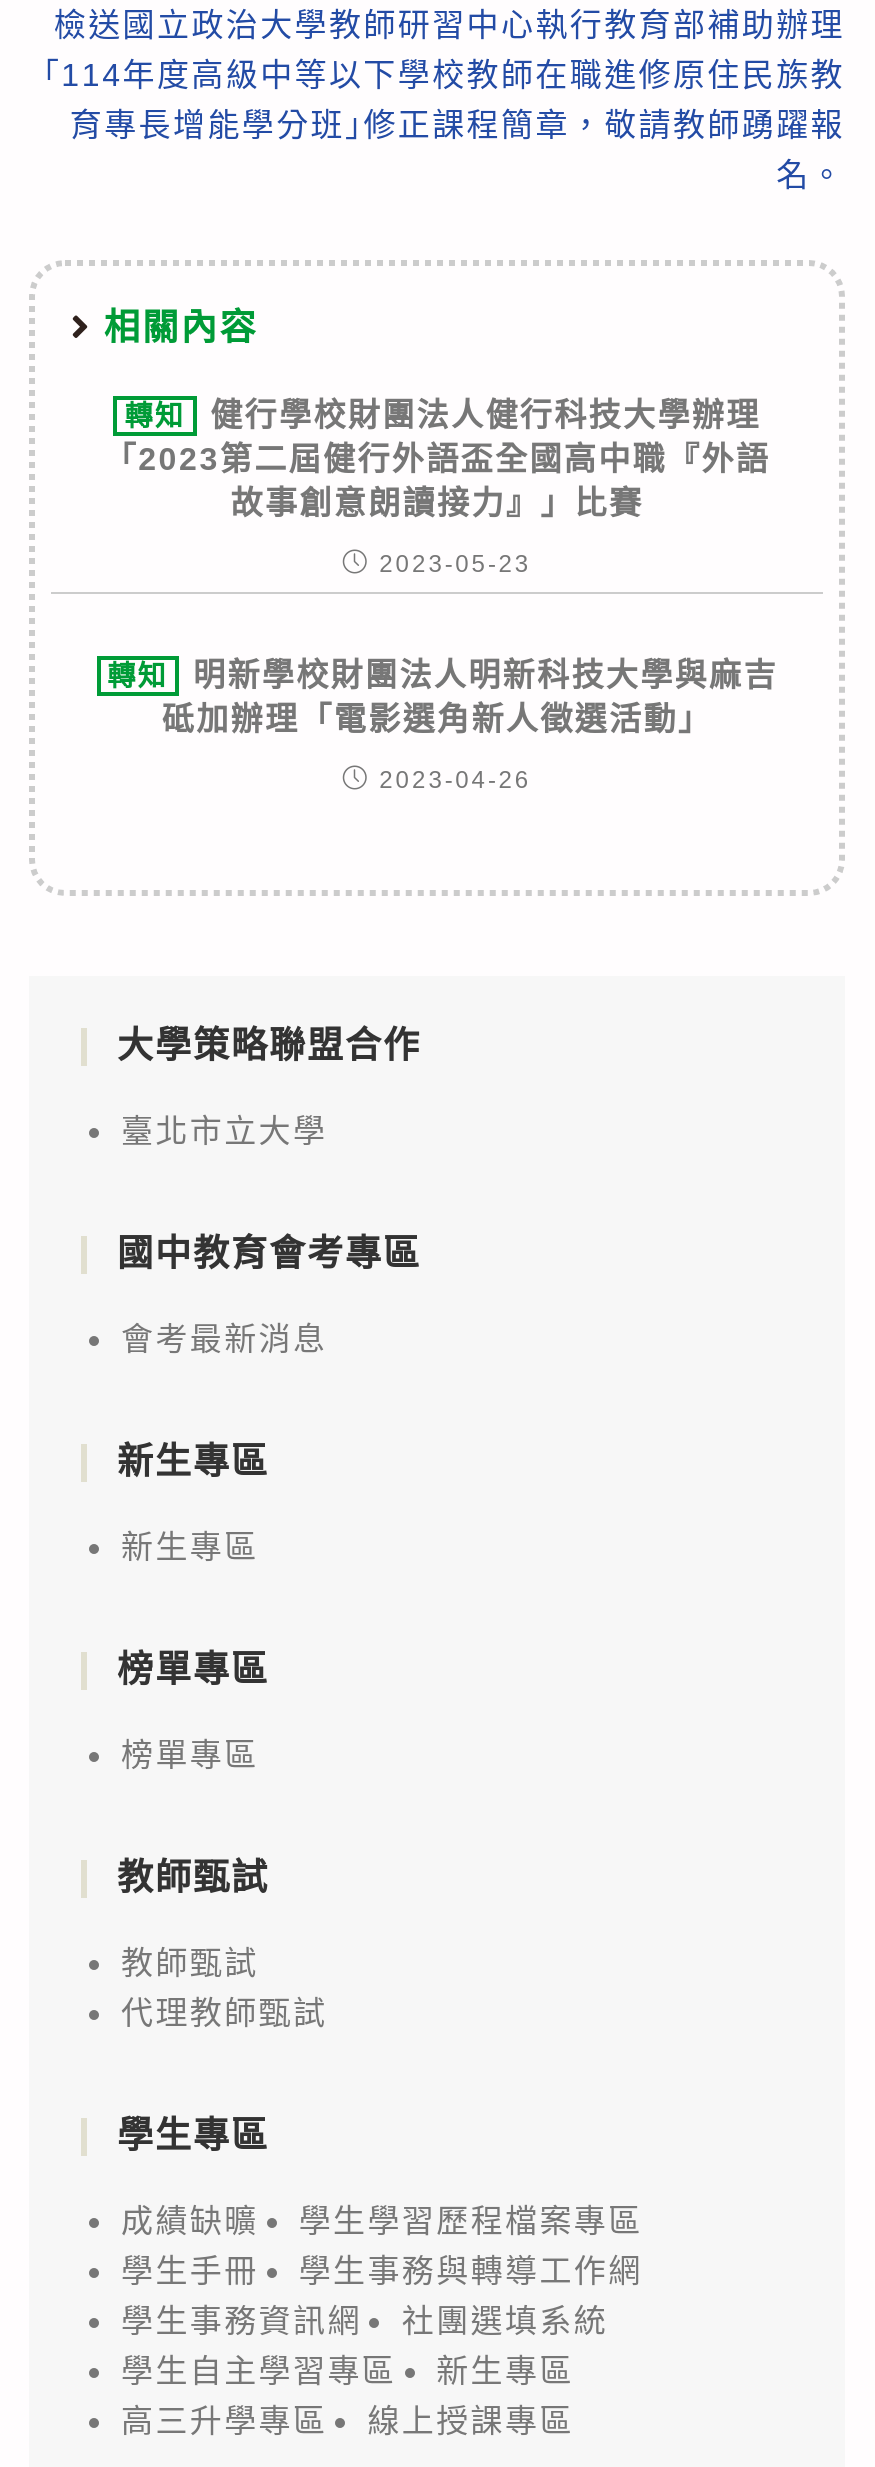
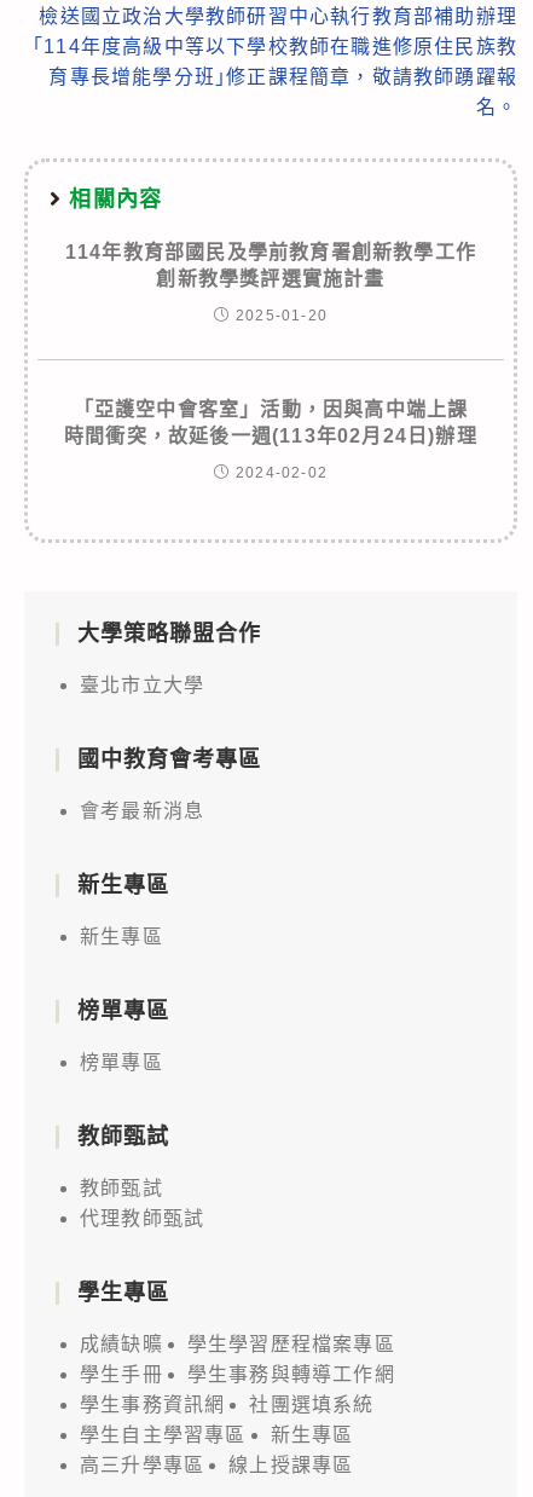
- 轉知
- 健行學校財團法人健行科技大學辦理
- 「2023第二屆健行外語盃全國高中職『外語
- 故事創意朗讀接力』」比賽
+ 114年教育部國民及學前教育署創新教學工作
+ 創新教學獎評選實施計畫

- 2023-05-23
+ 2025-01-20

- 轉知
- 明新學校財團法人明新科技大學與麻吉
- 砥加辦理「電影選角新人徵選活動」
+ 「亞護空中會客室」活動，因與高中端上課
+ 時間衝突，故延後一週(113年02月24日)辦理

- 2023-04-26
+ 2024-02-02
